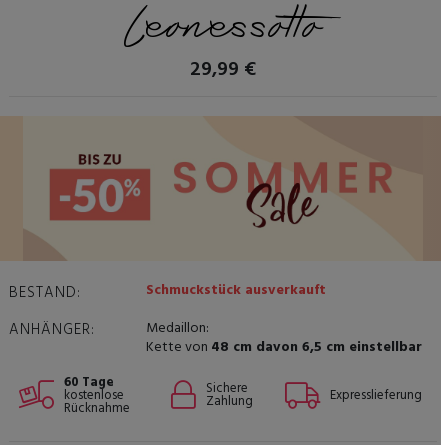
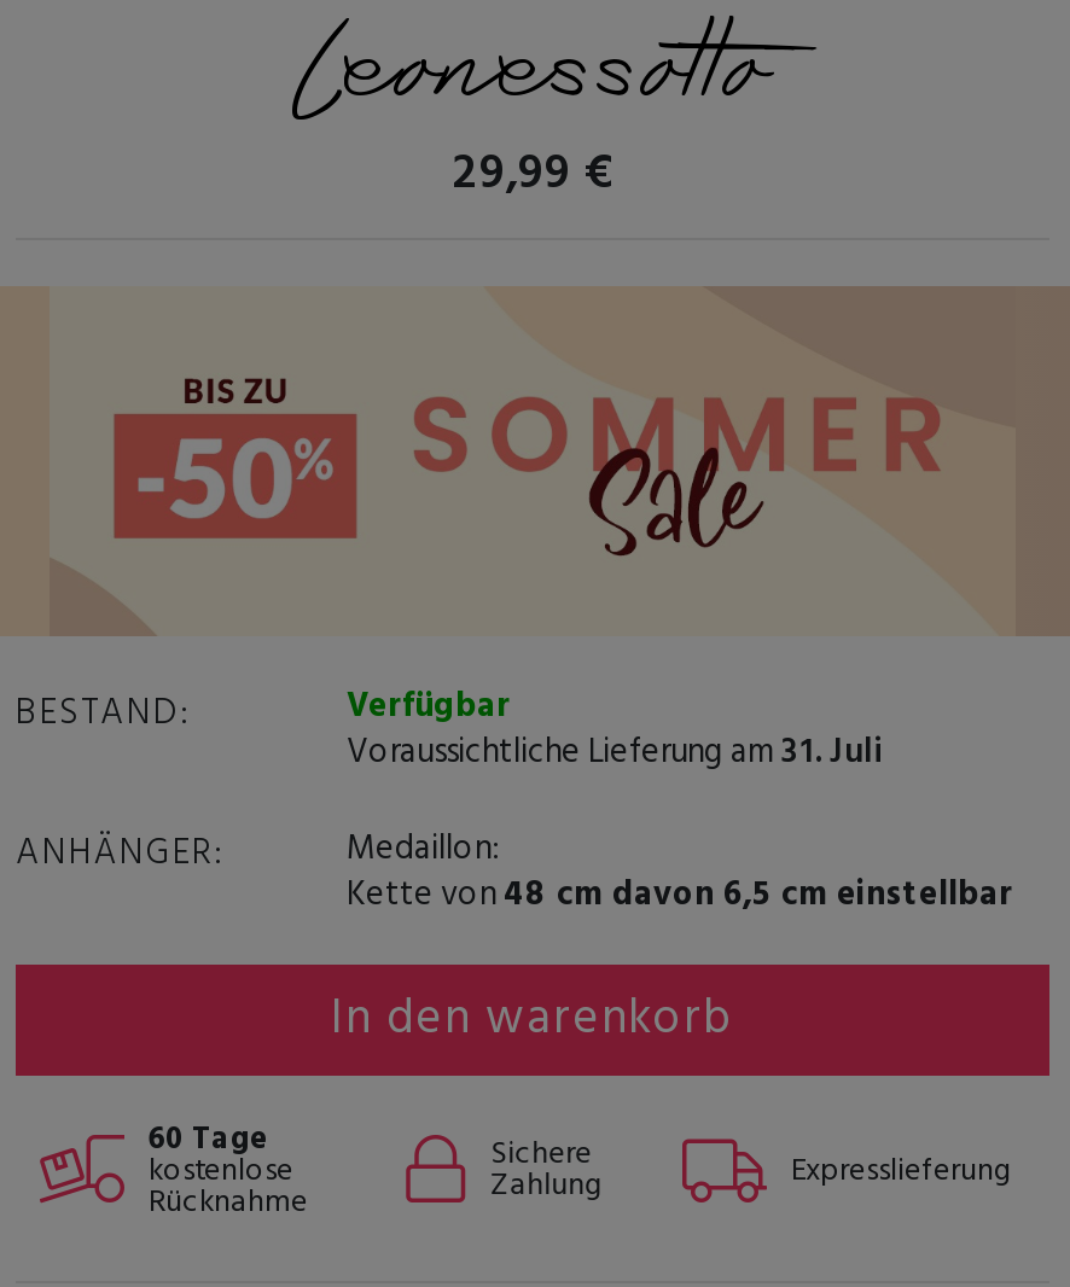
- Schmuckstück ausverkauft
+ Verfügbar
+ Voraussichtliche Lieferung am 31. Juli

+ In den warenkorb
